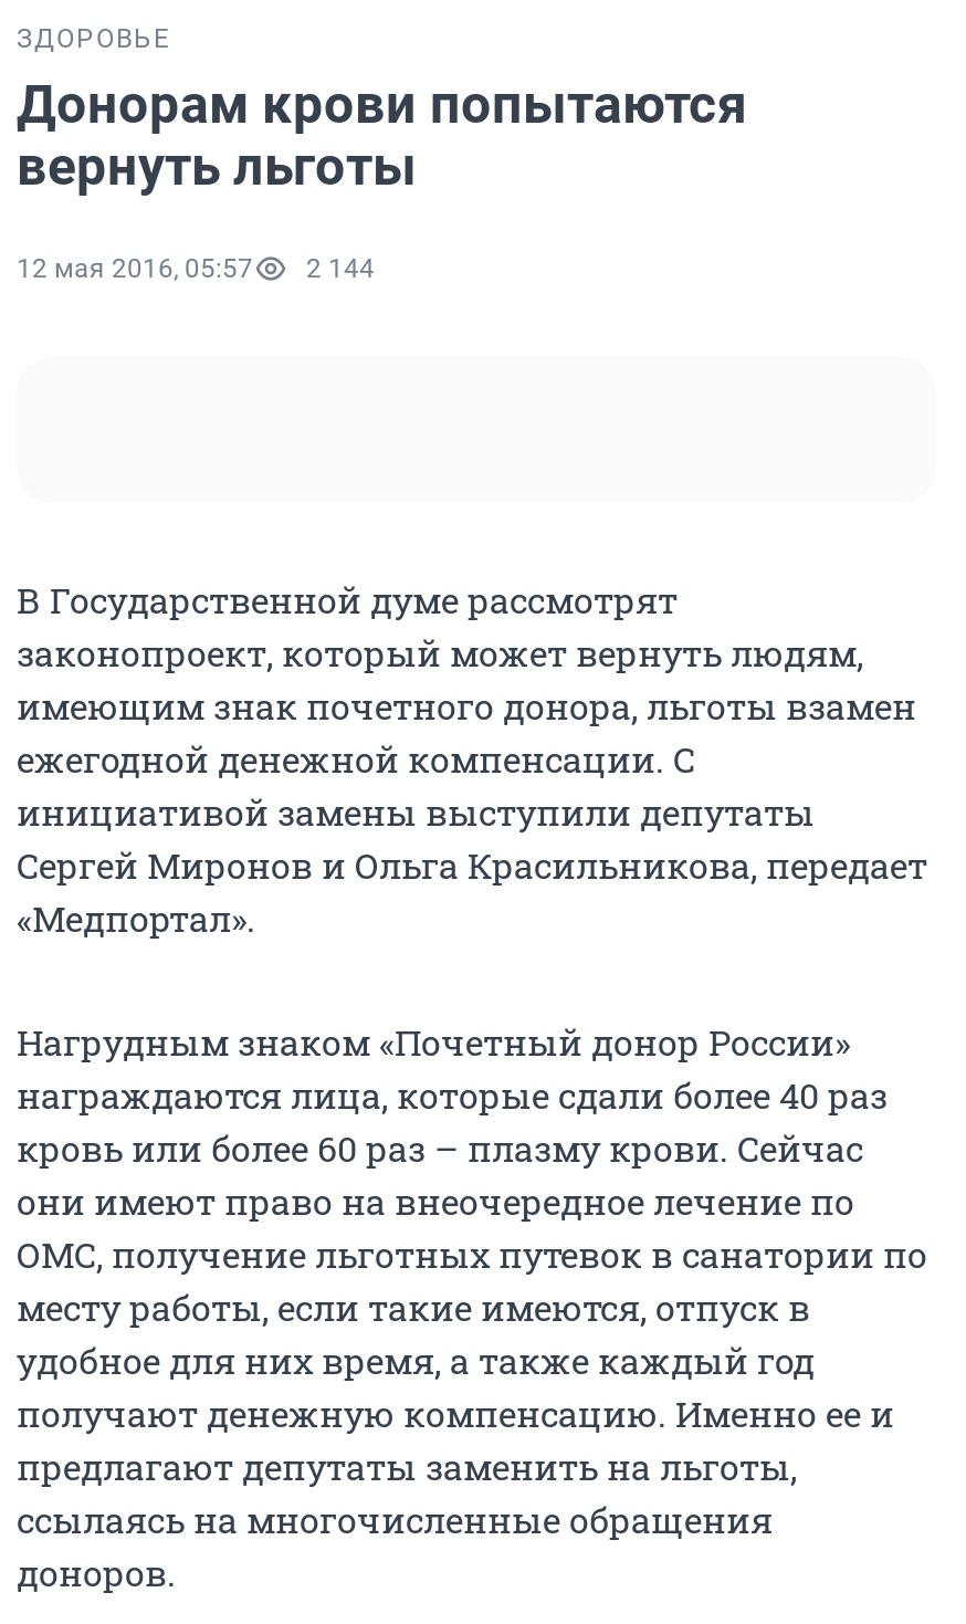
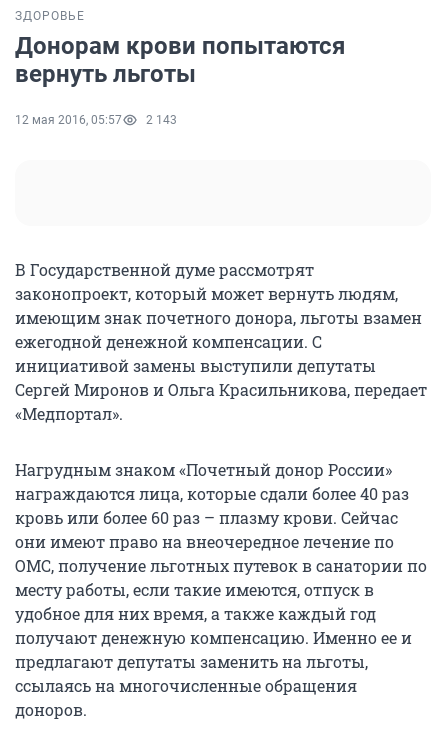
- 12 мая 2016, 05:57 2 144
+ 12 мая 2016, 05:57 2 143
